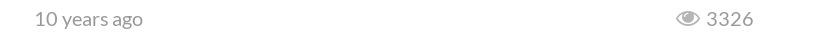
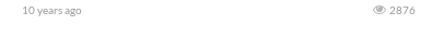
- 3326
+ 2876
